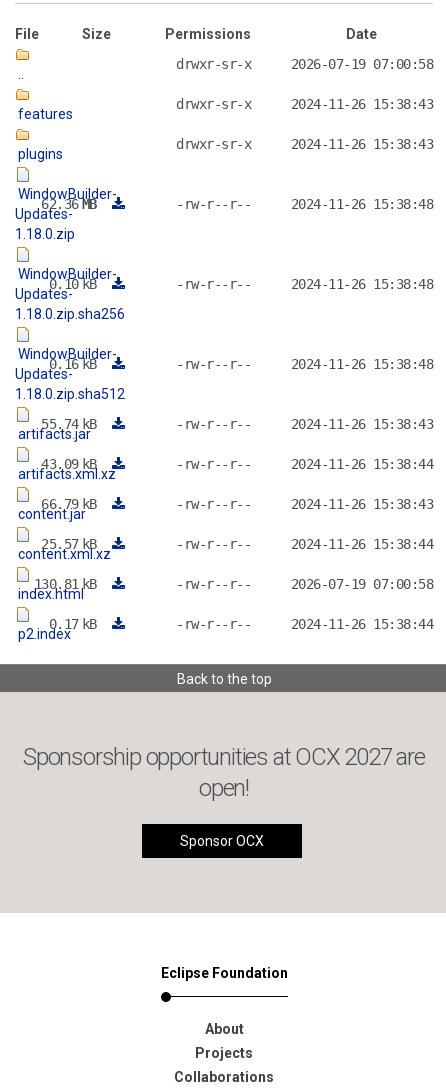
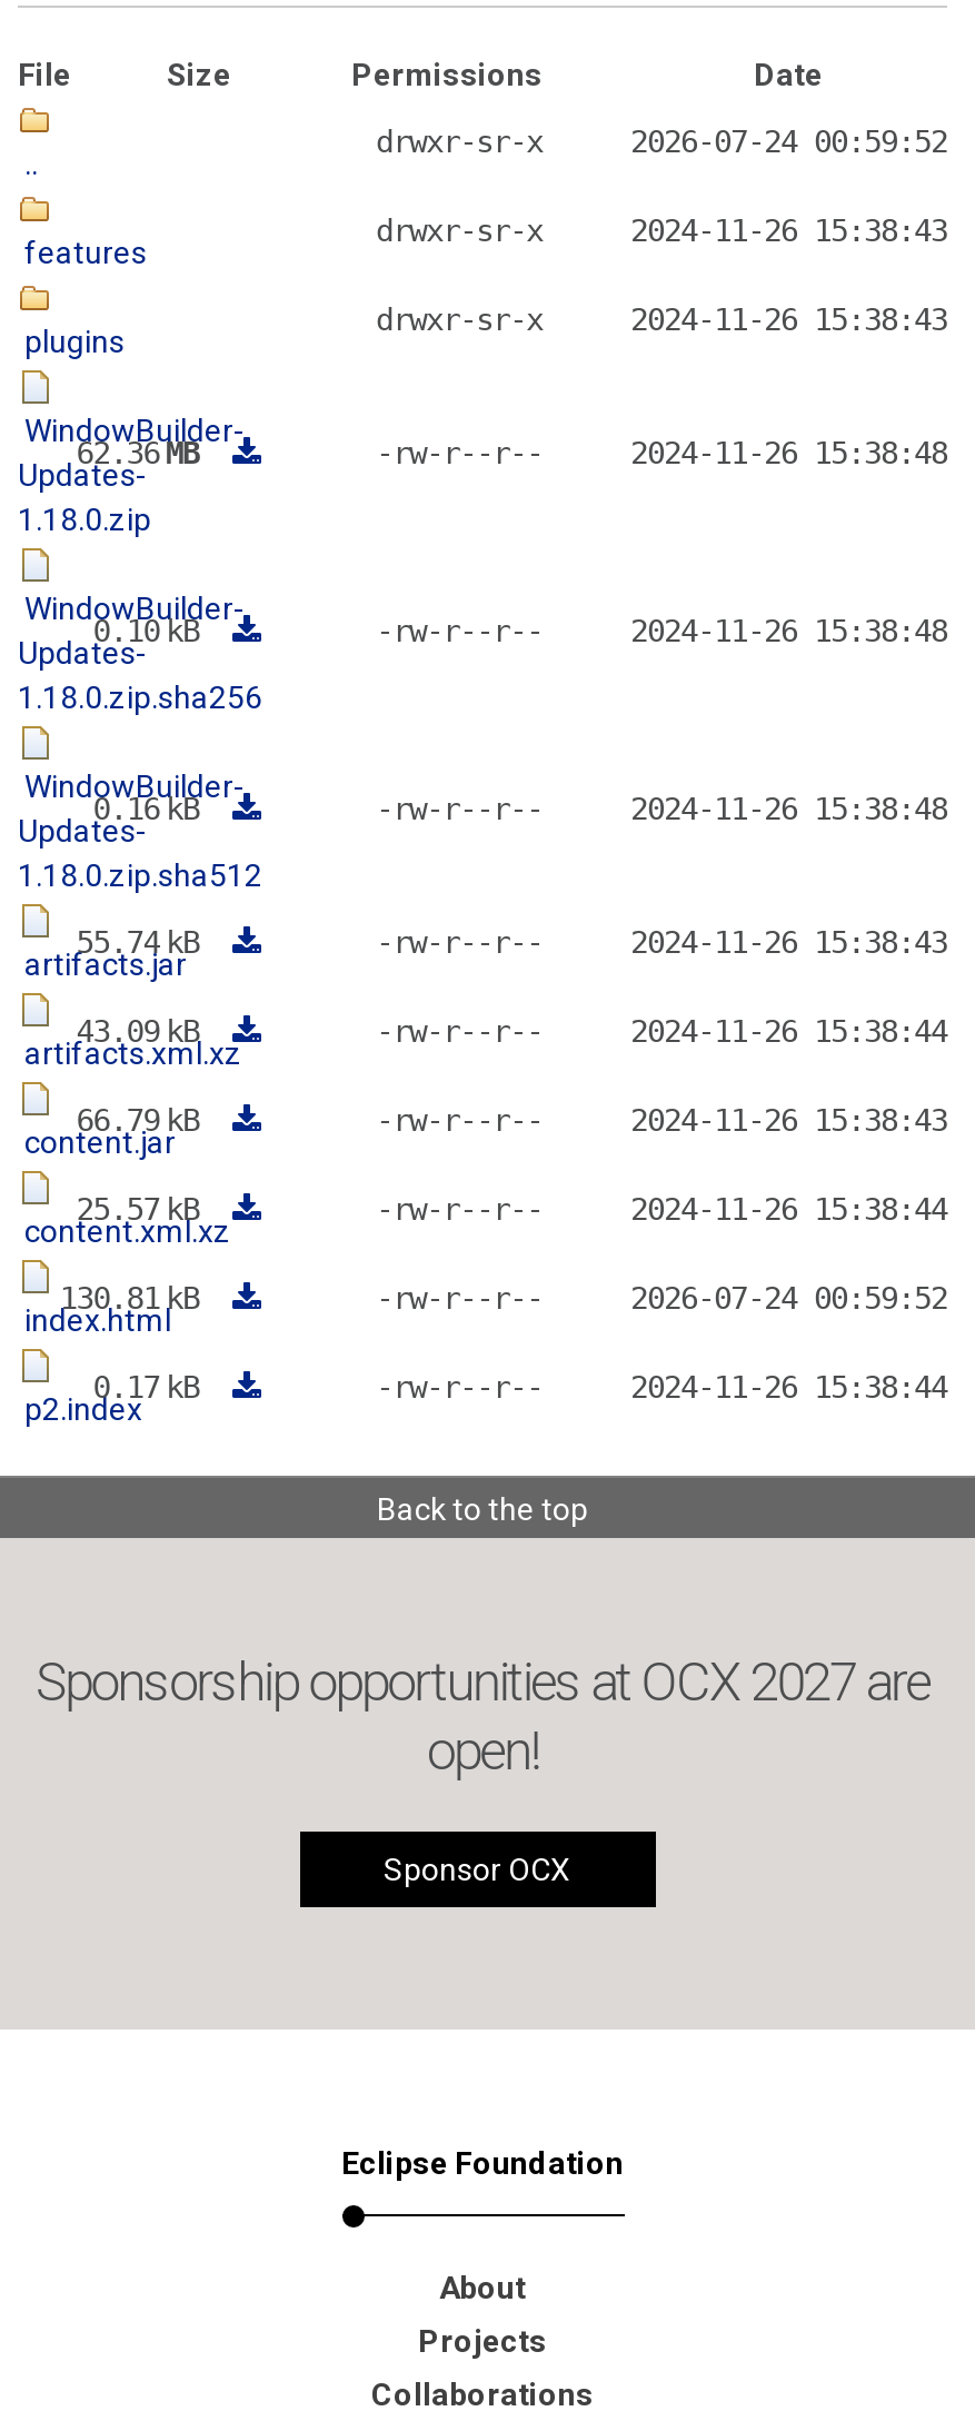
- 2026-07-19 07:00:58
+ 2026-07-24 00:59:52

- 2026-07-19 07:00:58
+ 2026-07-24 00:59:52
